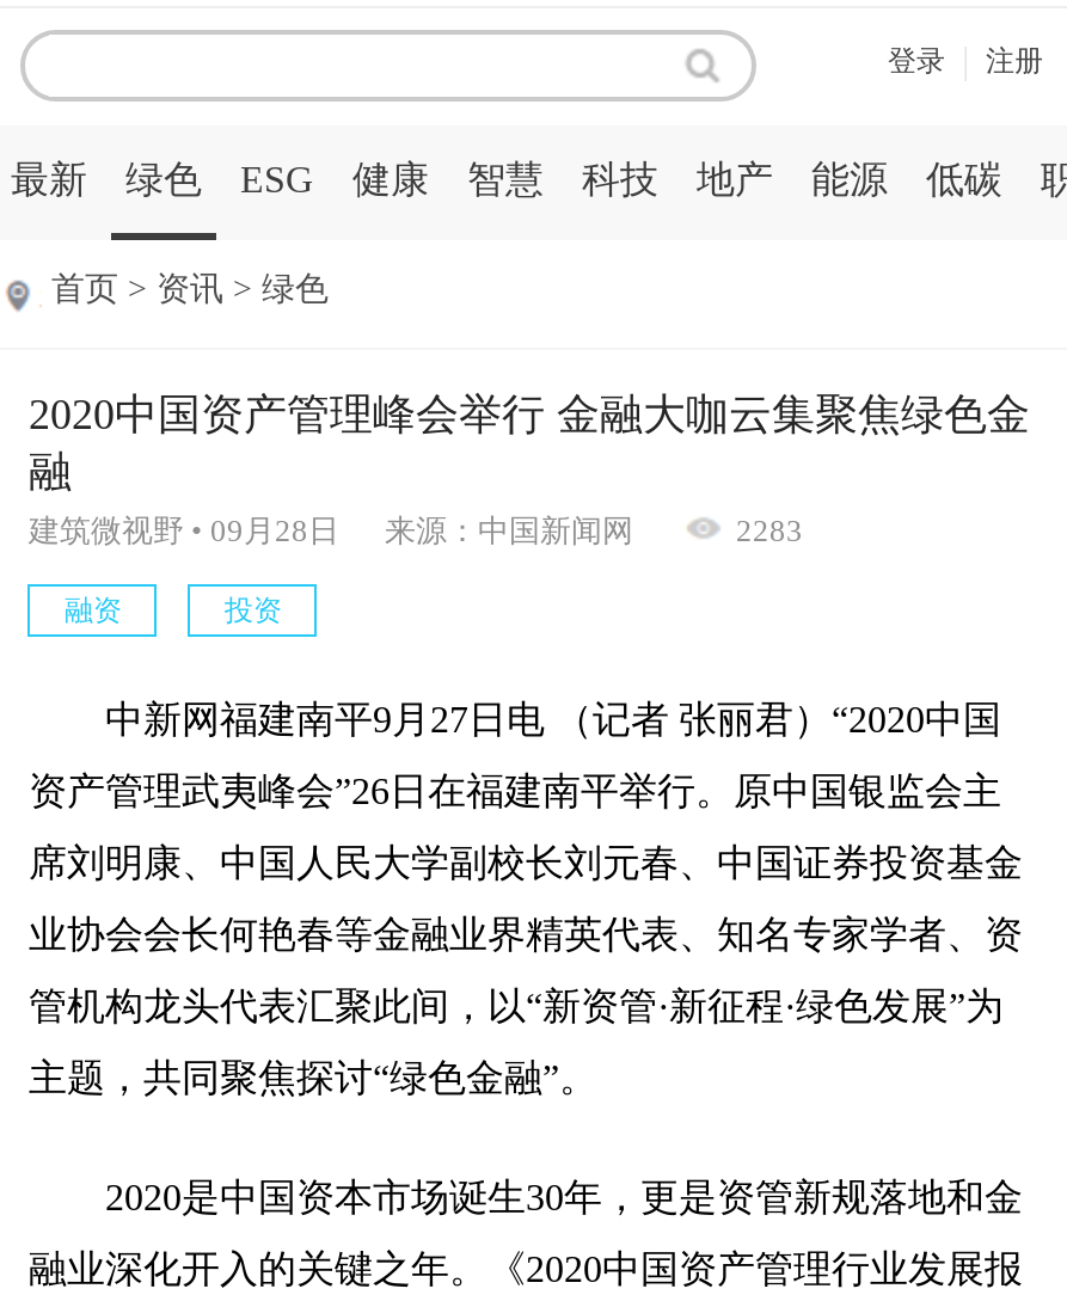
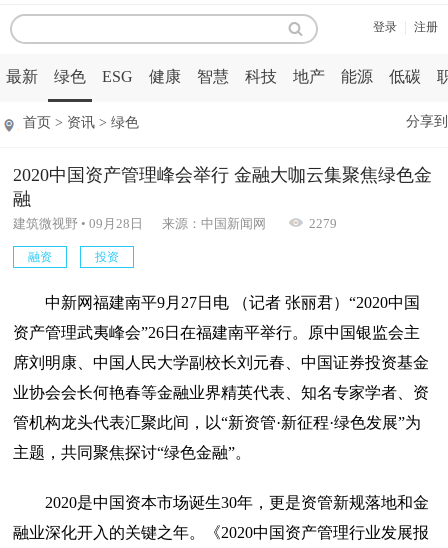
+ 分享到

- 建筑微视野 • 09月28日 来源：中国新闻网 2283
+ 建筑微视野 • 09月28日 来源：中国新闻网 2279
